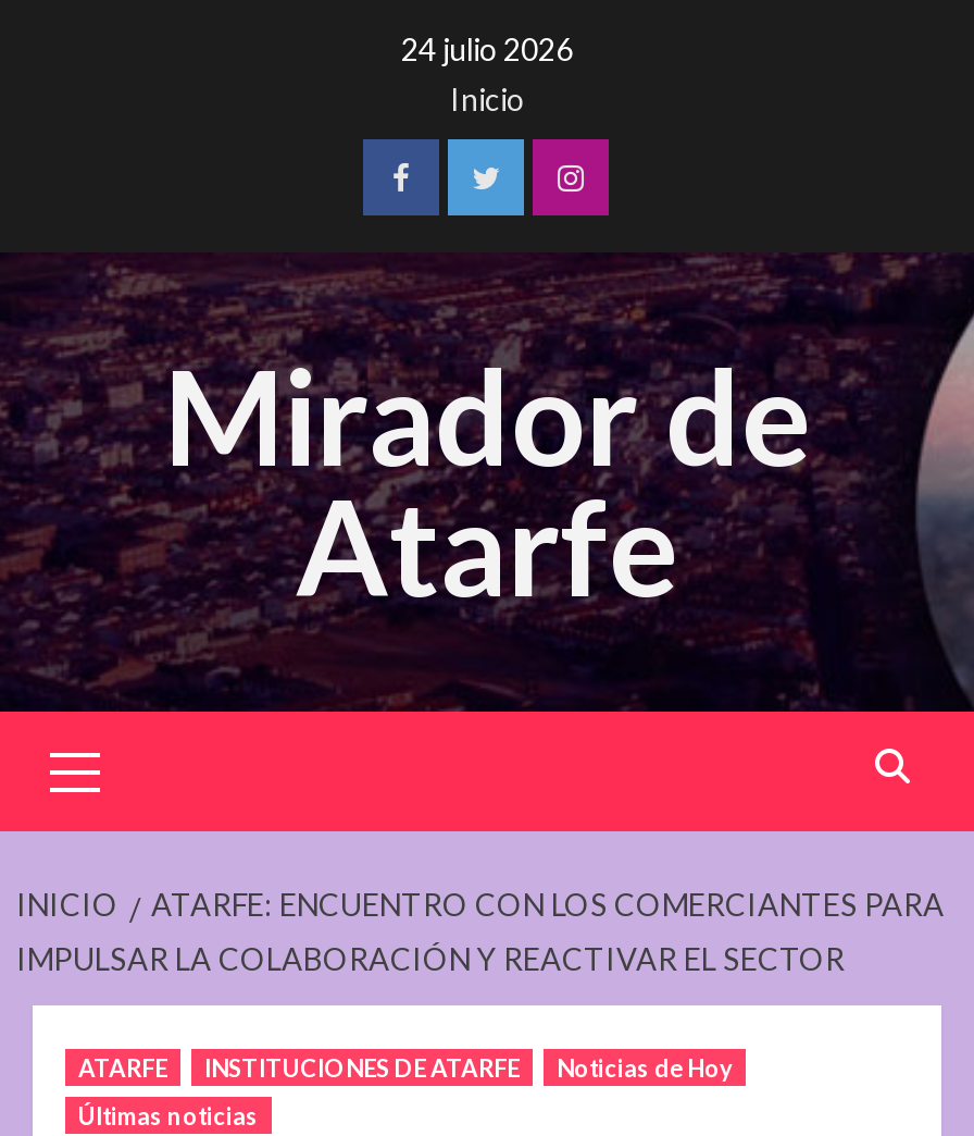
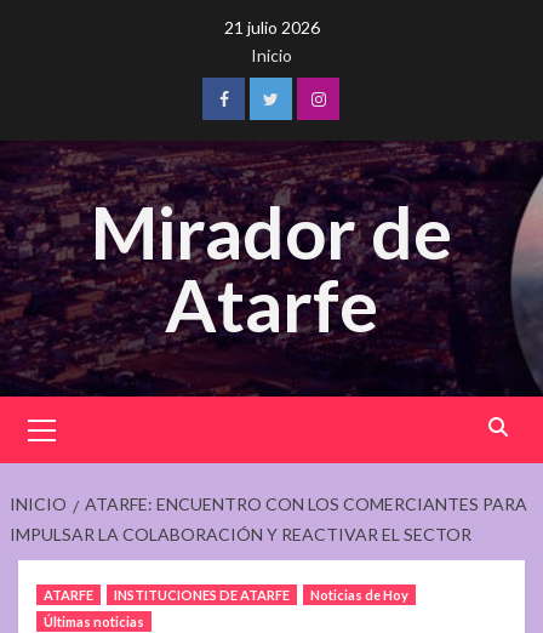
- 24 julio 2026
+ 21 julio 2026
